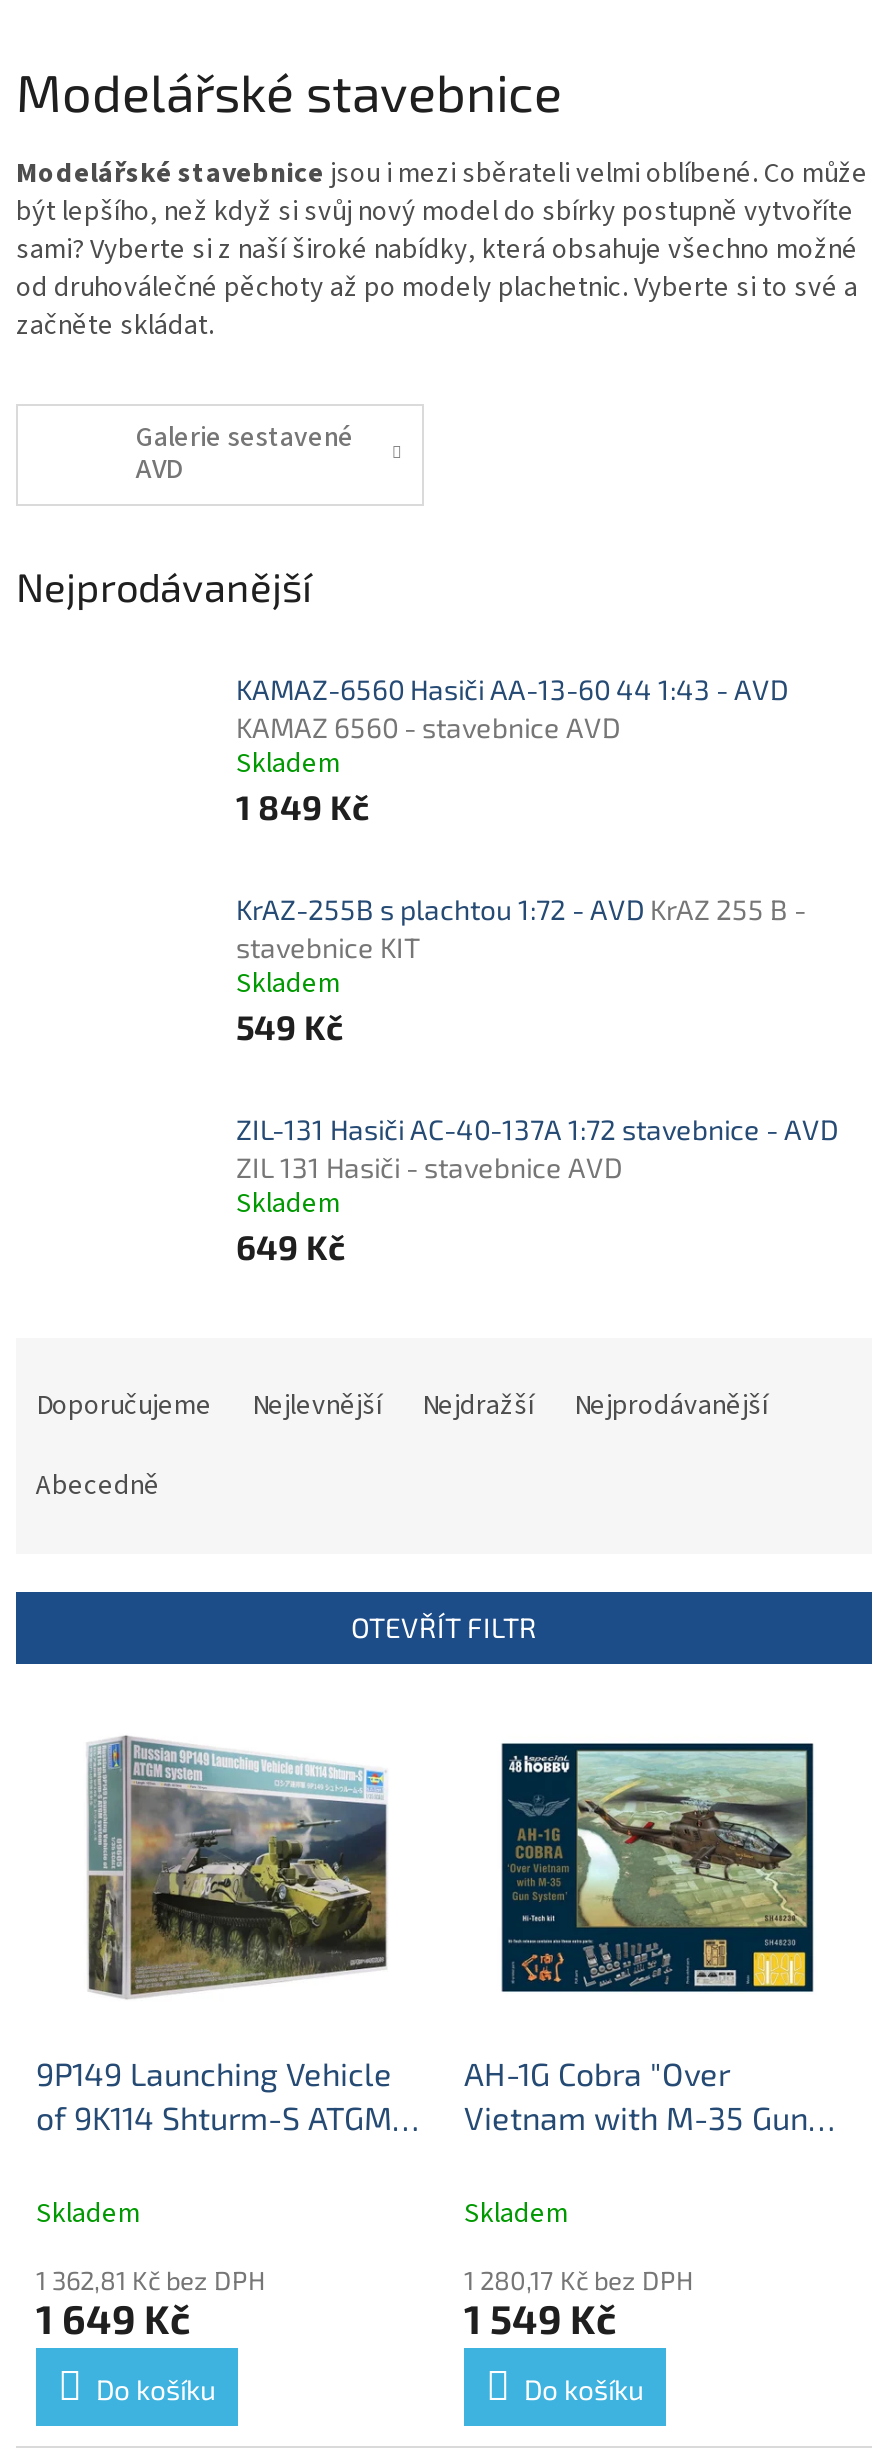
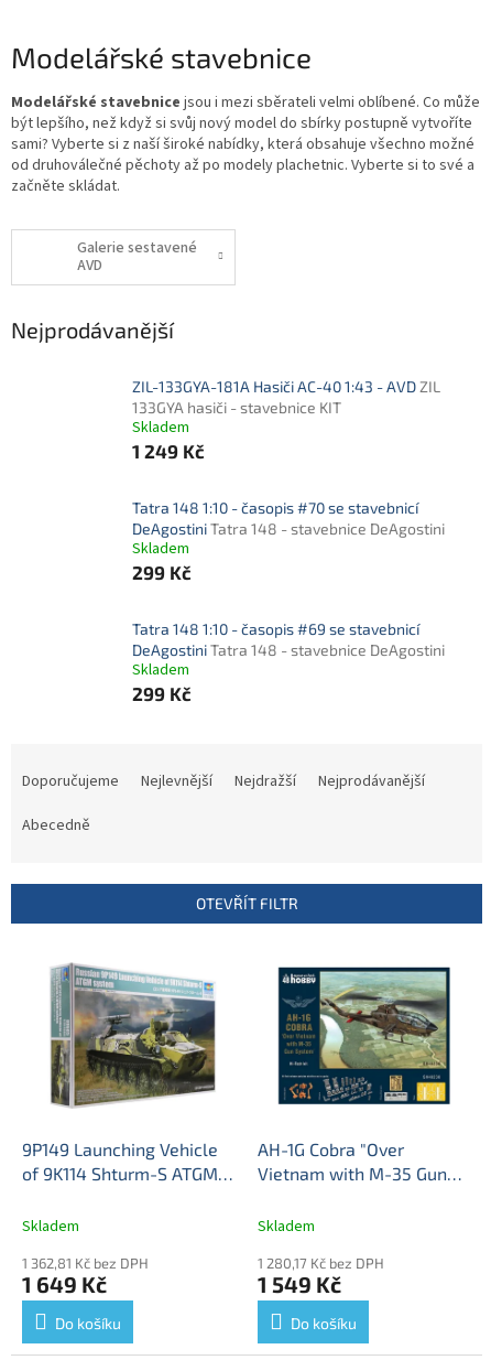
- KAMAZ-6560 Hasiči AA-13-60 44 1:43 - AVD
+ ZIL-133GYA-181A Hasiči AC-40 1:43 - AVD ZIL

- KAMAZ 6560 - stavebnice AVD
+ 133GYA hasiči - stavebnice KIT

- 1 849 Kč
+ 1 249 Kč

- KrAZ-255B s plachtou 1:72 - AVD KrAZ 255 B -
- stavebnice KIT
+ Tatra 148 1:10 - časopis #70 se stavebnicí
+ DeAgostini Tatra 148 - stavebnice DeAgostini

- 549 Kč
+ 299 Kč

- ZIL-131 Hasiči AC-40-137A 1:72 stavebnice - AVD
- ZIL 131 Hasiči - stavebnice AVD
+ Tatra 148 1:10 - časopis #69 se stavebnicí
+ DeAgostini Tatra 148 - stavebnice DeAgostini

- 649 Kč
+ 299 Kč
